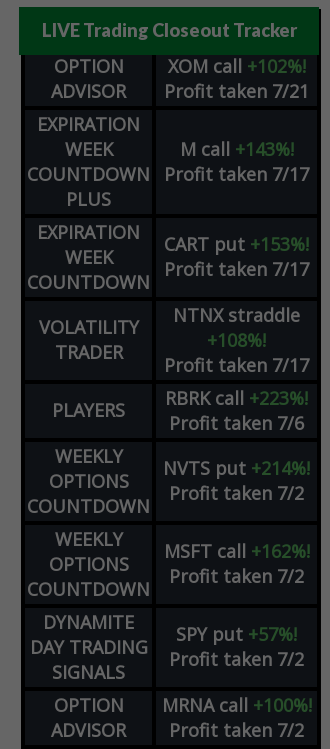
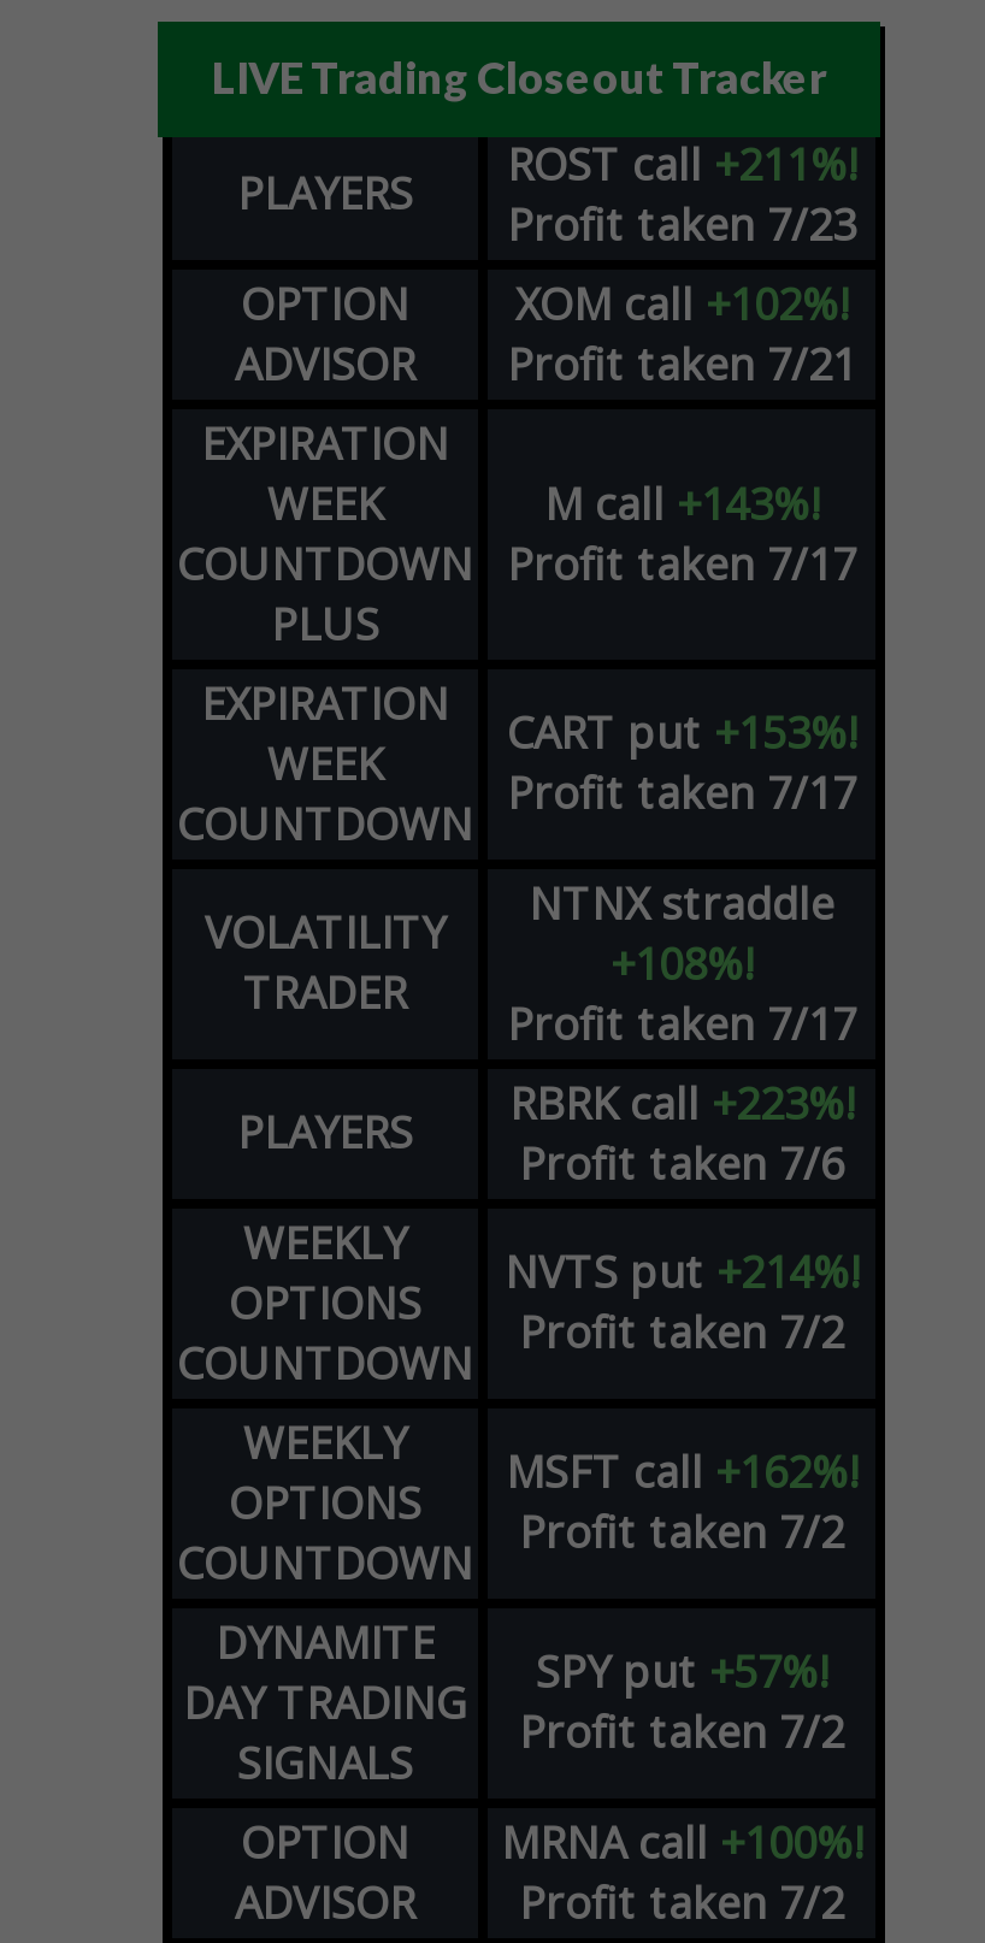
+ PLAYERS
+ ROST call +211%!
+ Profit taken 7/23
